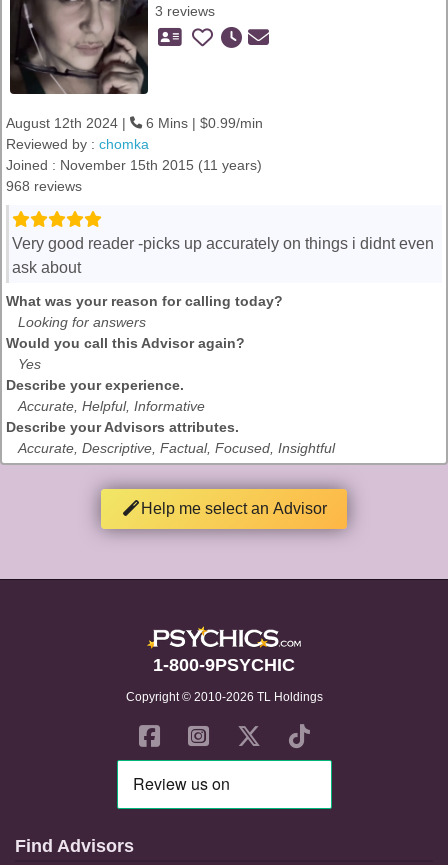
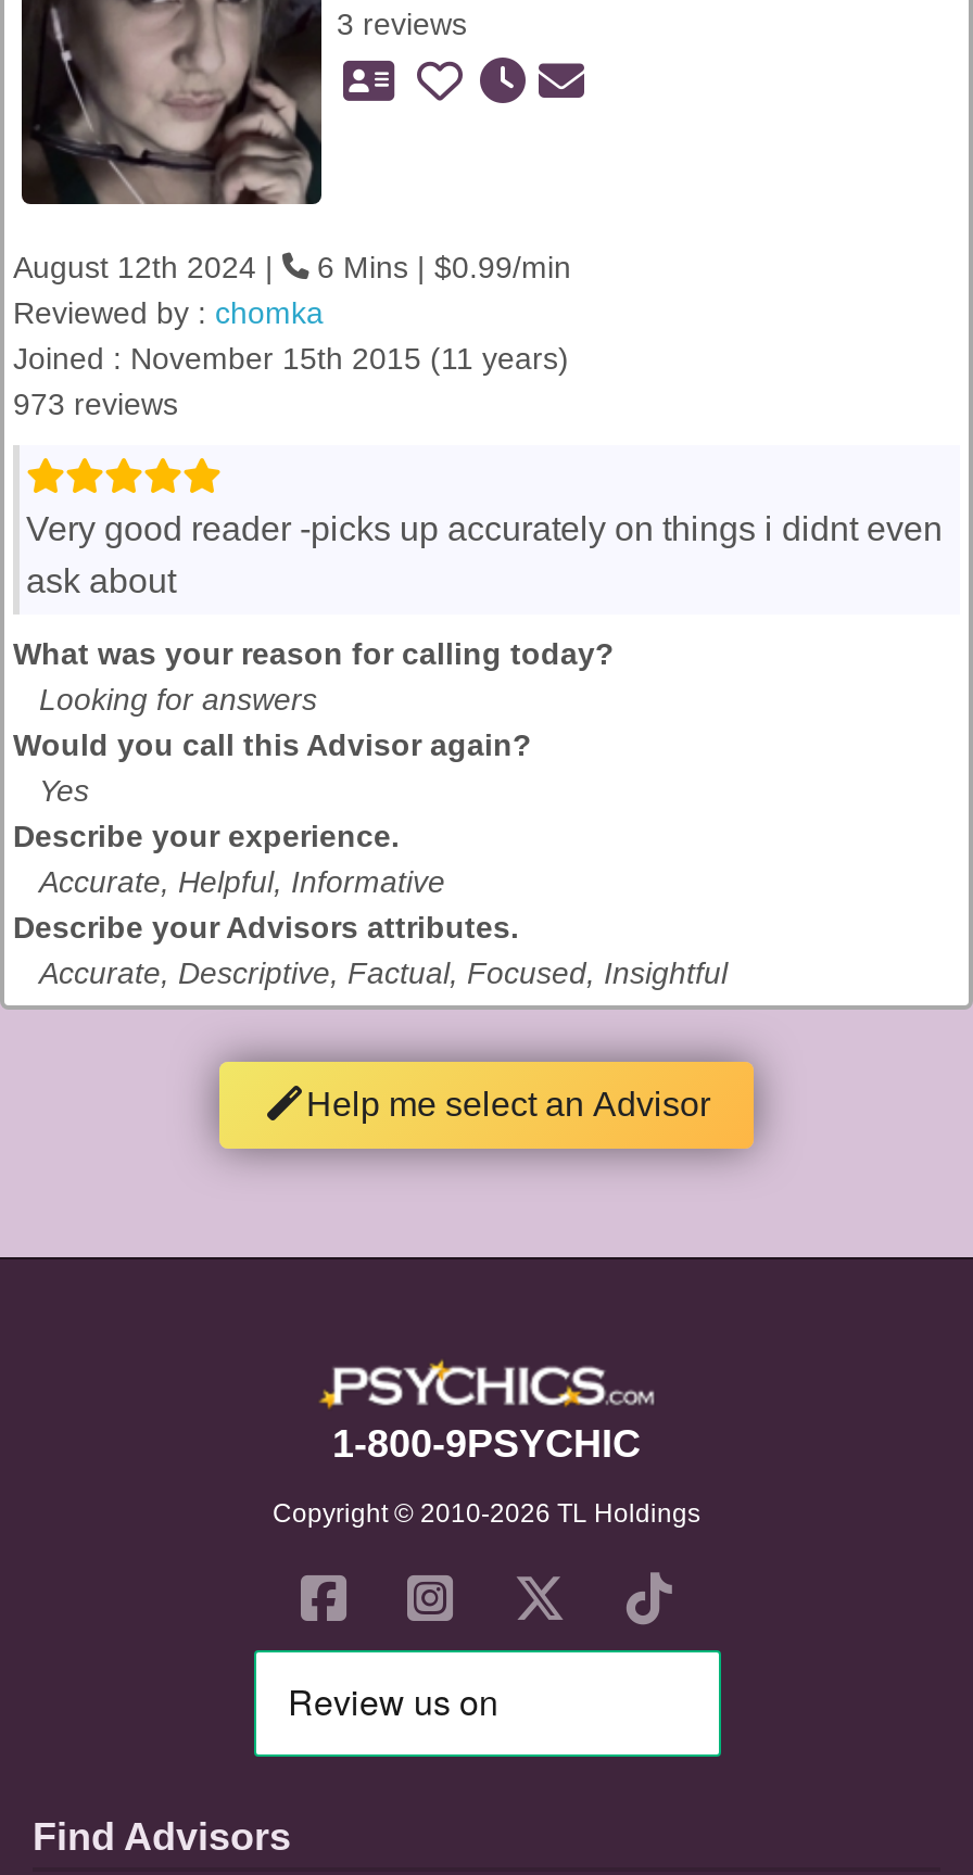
- 968 reviews
+ 973 reviews
